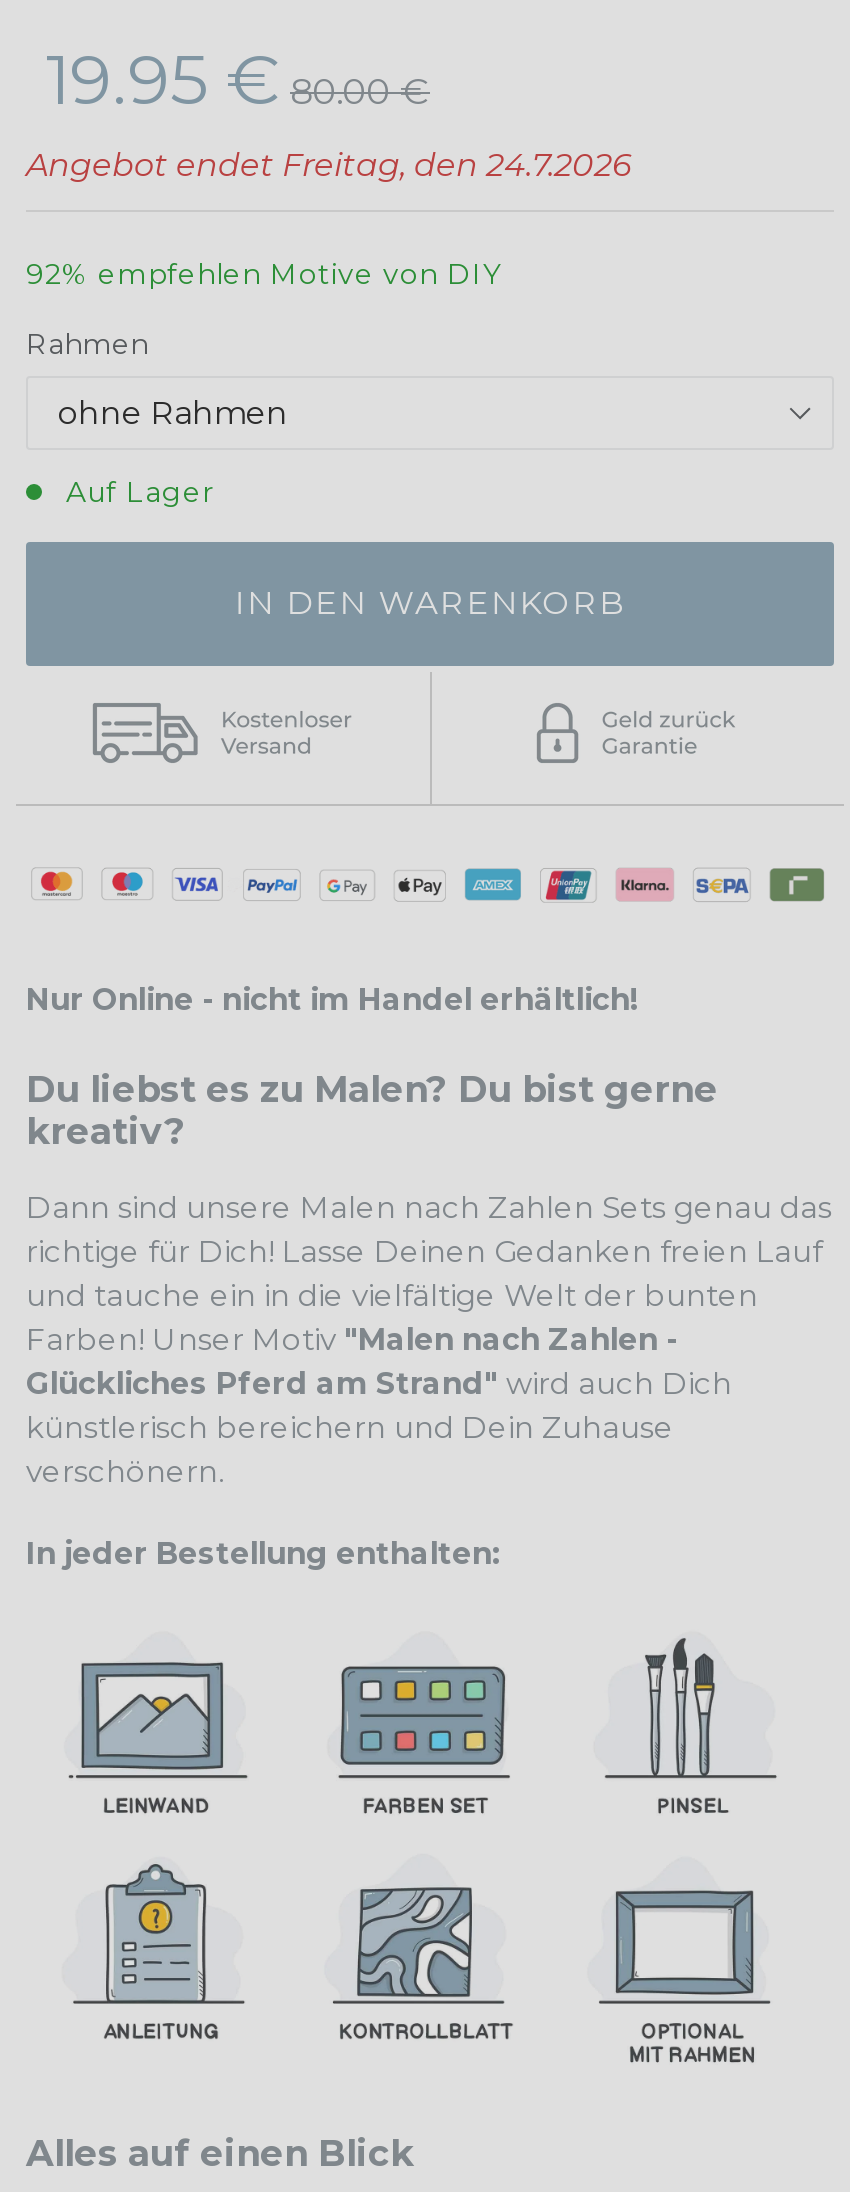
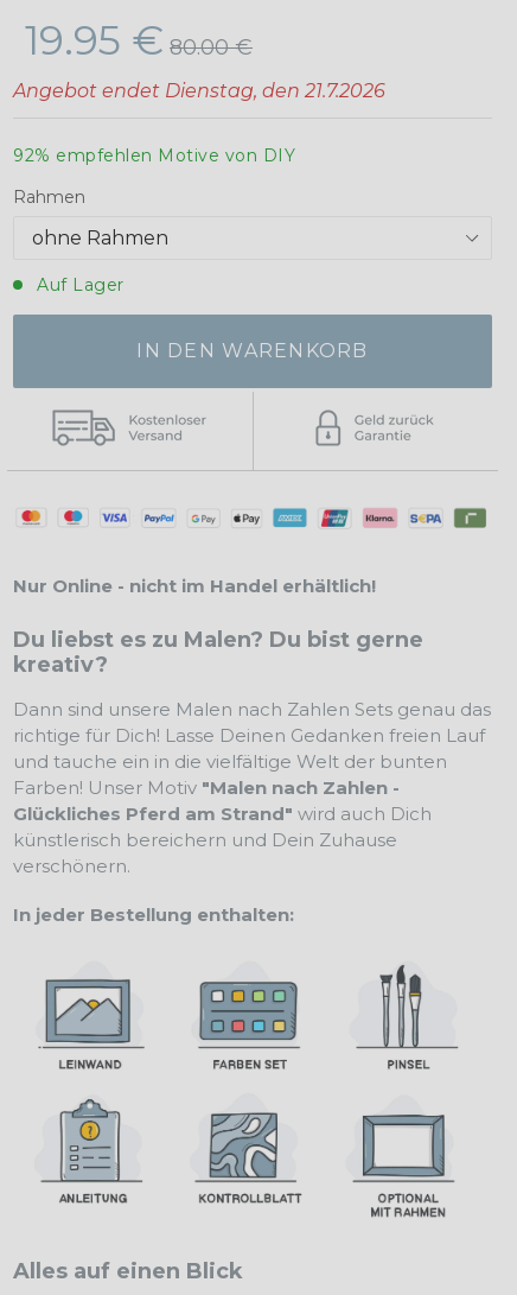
- Angebot endet Freitag, den 24.7.2026
+ Angebot endet Dienstag, den 21.7.2026
